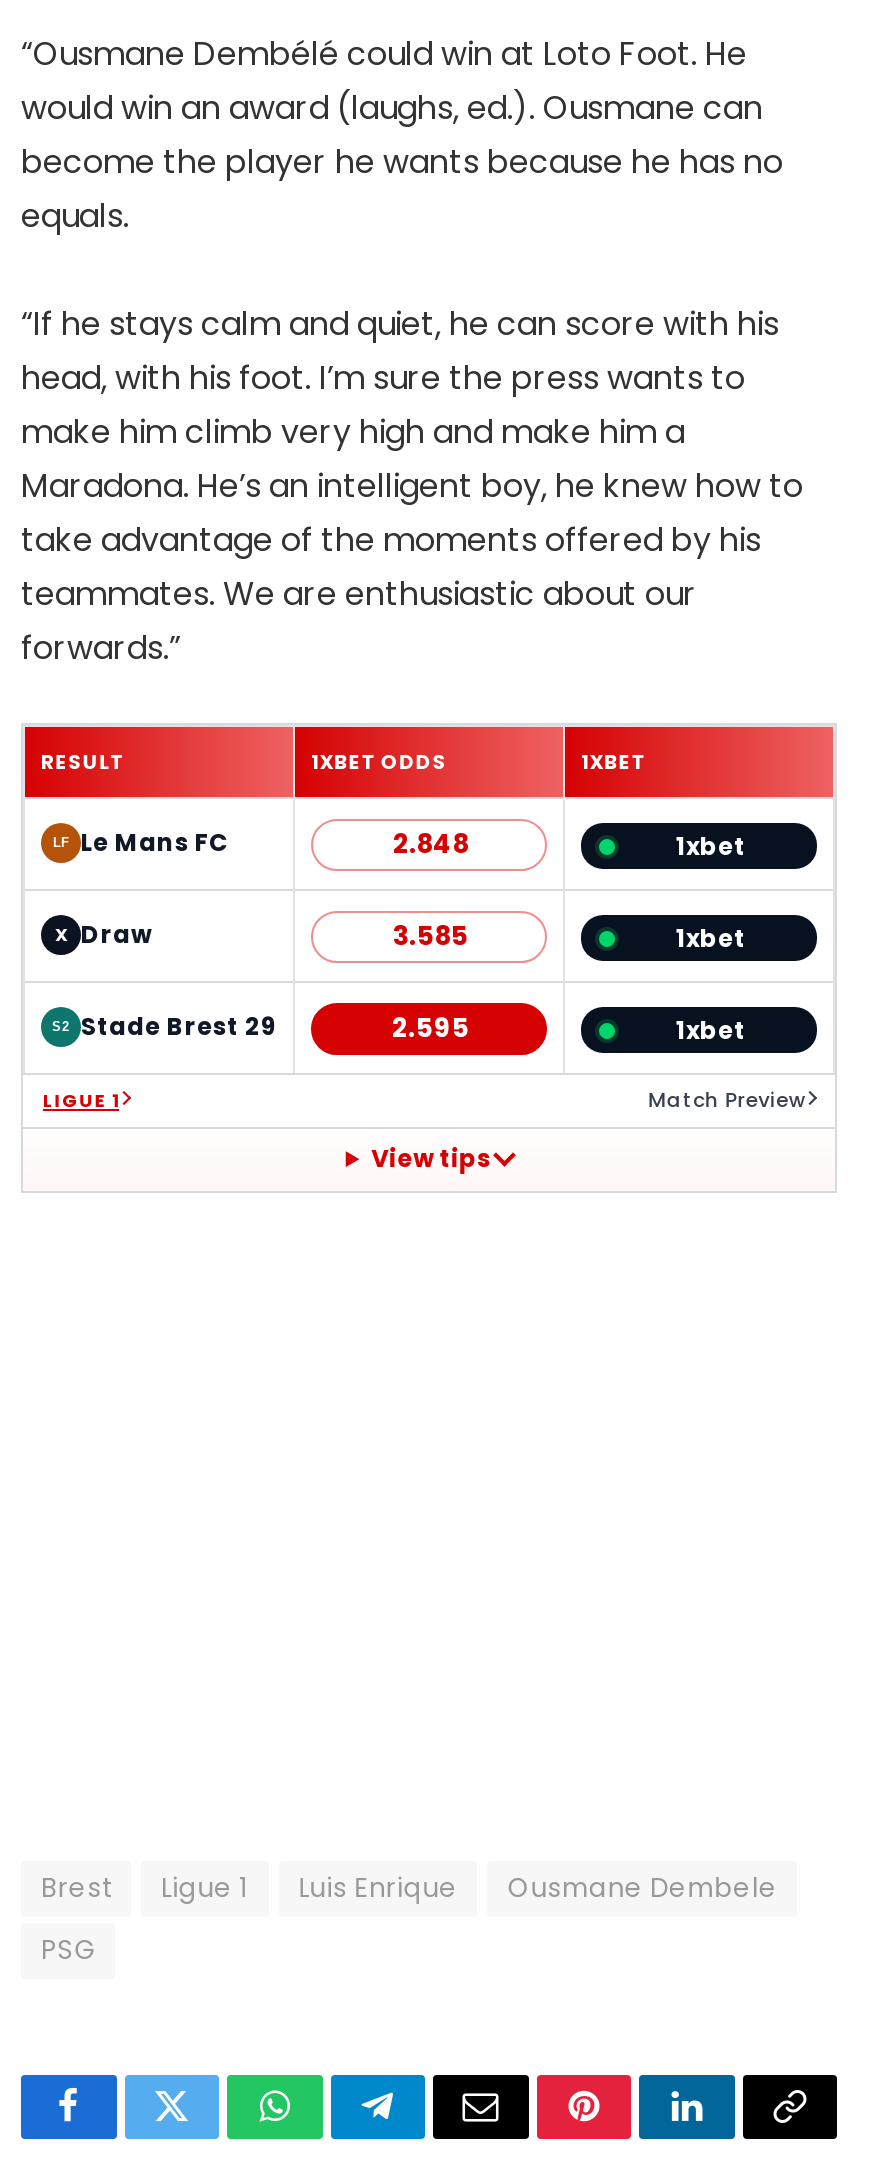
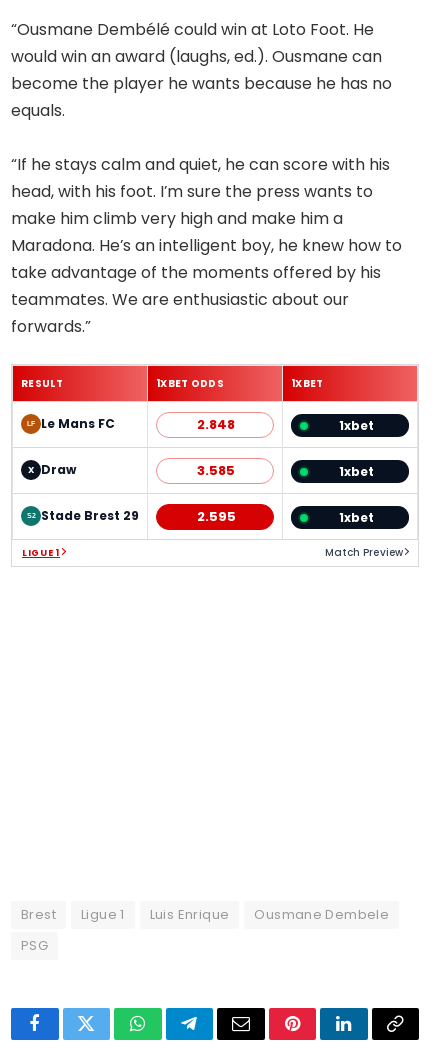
- View tips
